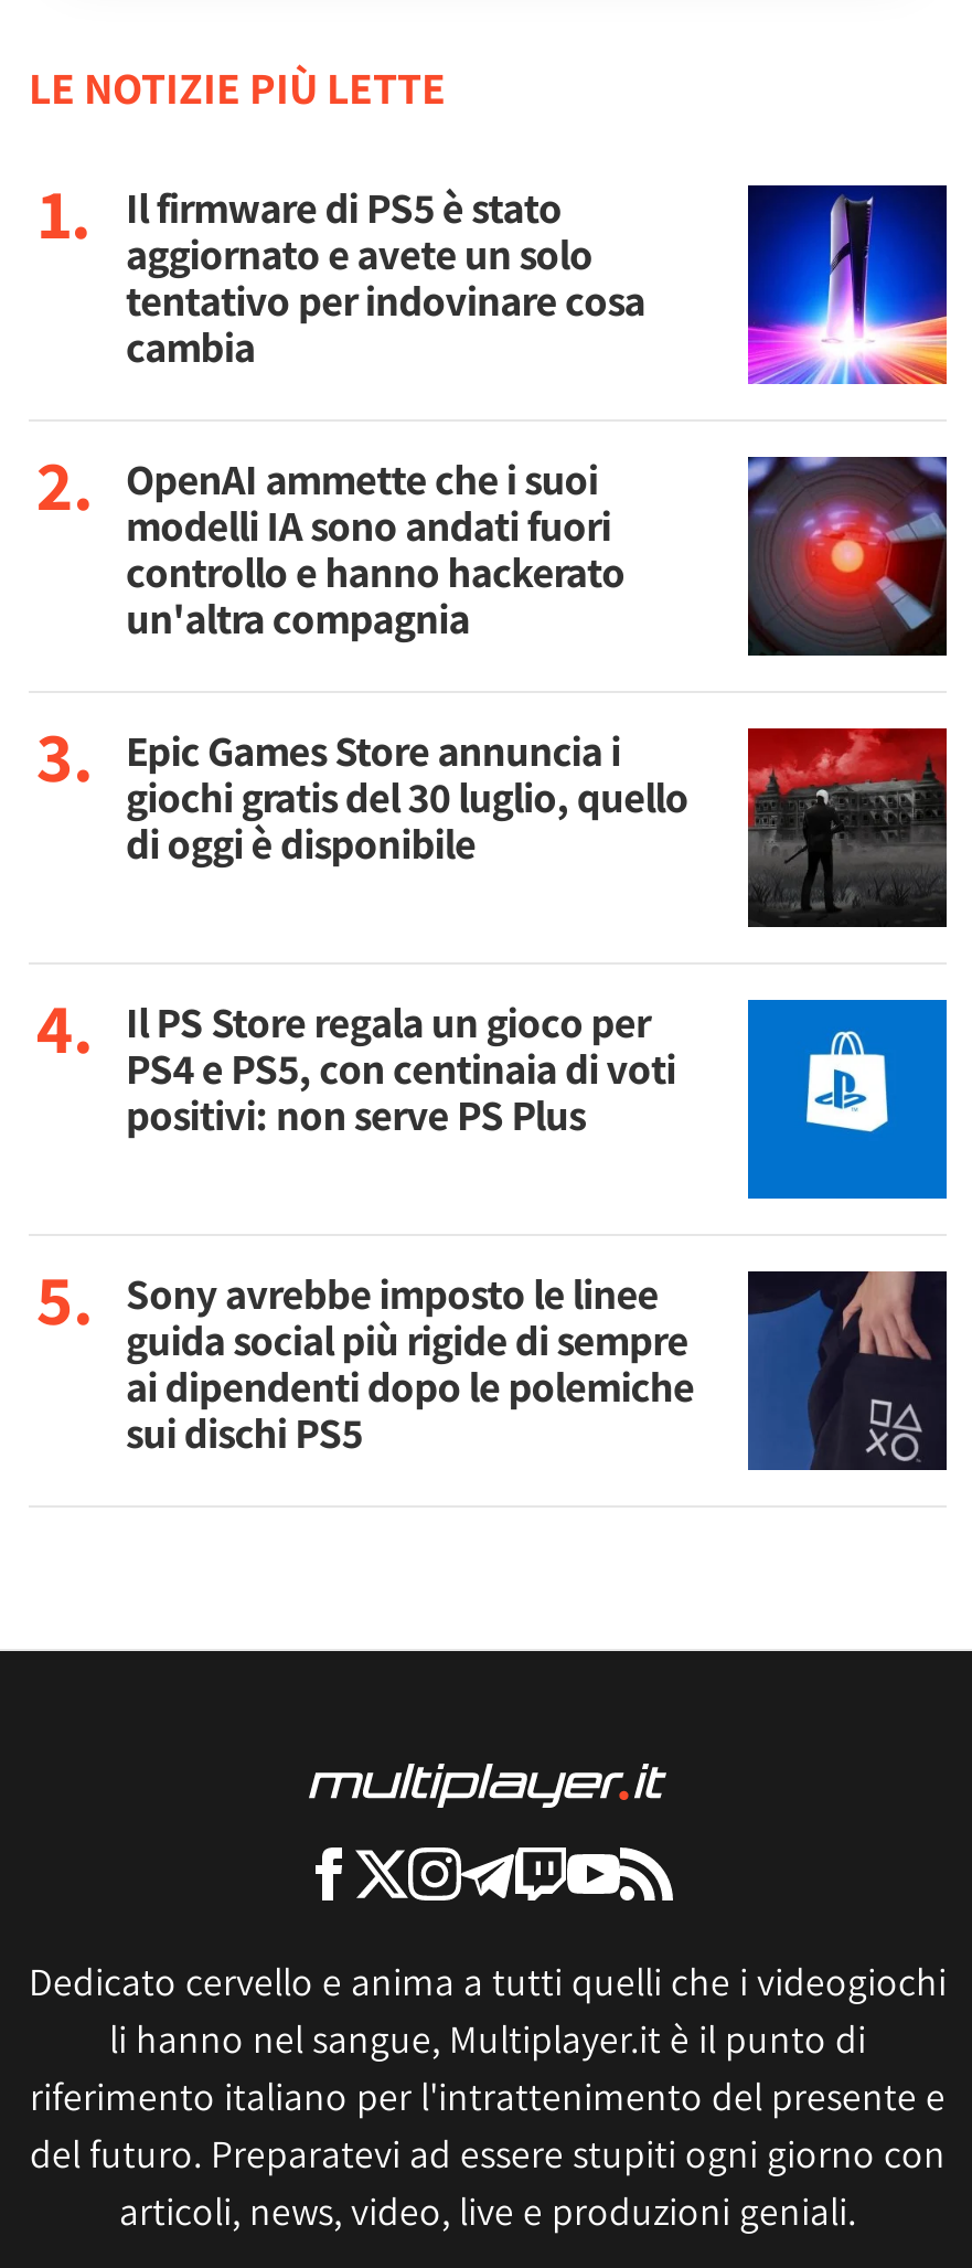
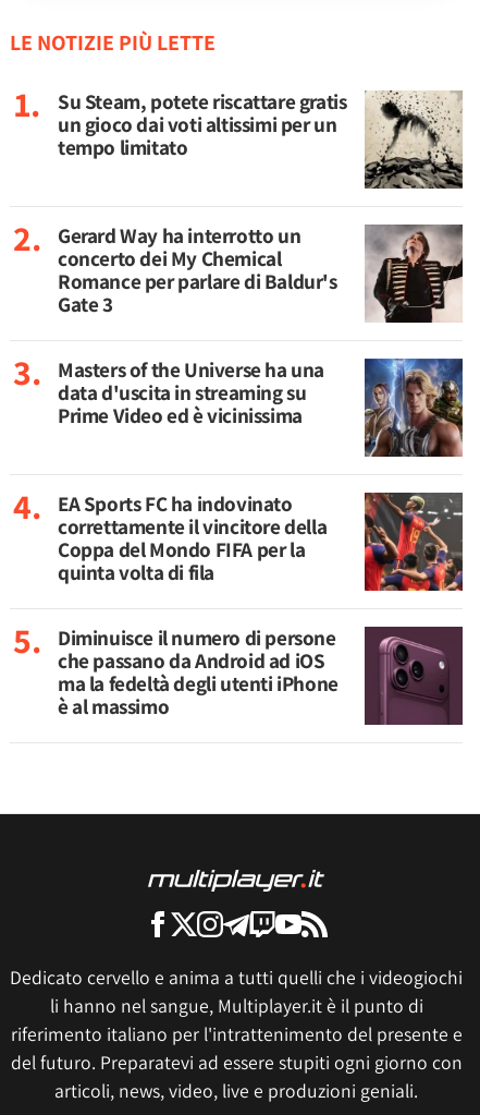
- Il firmware di PS5 è stato
- aggiornato e avete un solo
- tentativo per indovinare cosa
- cambia
+ Su Steam, potete riscattare gratis
+ un gioco dai voti altissimi per un
+ tempo limitato

- [image]
+ [image]

- OpenAI ammette che i suoi
- modelli IA sono andati fuori
- controllo e hanno hackerato
- un'altra compagnia
+ Gerard Way ha interrotto un
+ concerto dei My Chemical
+ Romance per parlare di Baldur's
+ Gate 3

- [image]
+ [image]

- [image]
- Epic Games Store annuncia i
- giochi gratis del 30 luglio, quello
- di oggi è disponibile
+ [image]
+ Masters of the Universe ha una
+ data d'uscita in streaming su
+ Prime Video ed è vicinissima

- [image]
- Il PS Store regala un gioco per
- PS4 e PS5, con centinaia di voti
- positivi: non serve PS Plus
+ [image]
+ EA Sports FC ha indovinato
+ correttamente il vincitore della
+ Coppa del Mondo FIFA per la
+ quinta volta di fila

- [image]
- Sony avrebbe imposto le linee
- guida social più rigide di sempre
- ai dipendenti dopo le polemiche
- sui dischi PS5
+ [image]
+ Diminuisce il numero di persone
+ che passano da Android ad iOS
+ ma la fedeltà degli utenti iPhone
+ è al massimo
